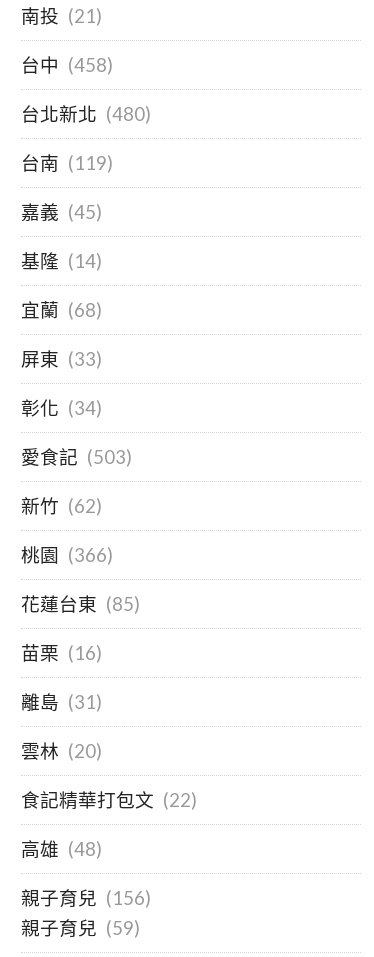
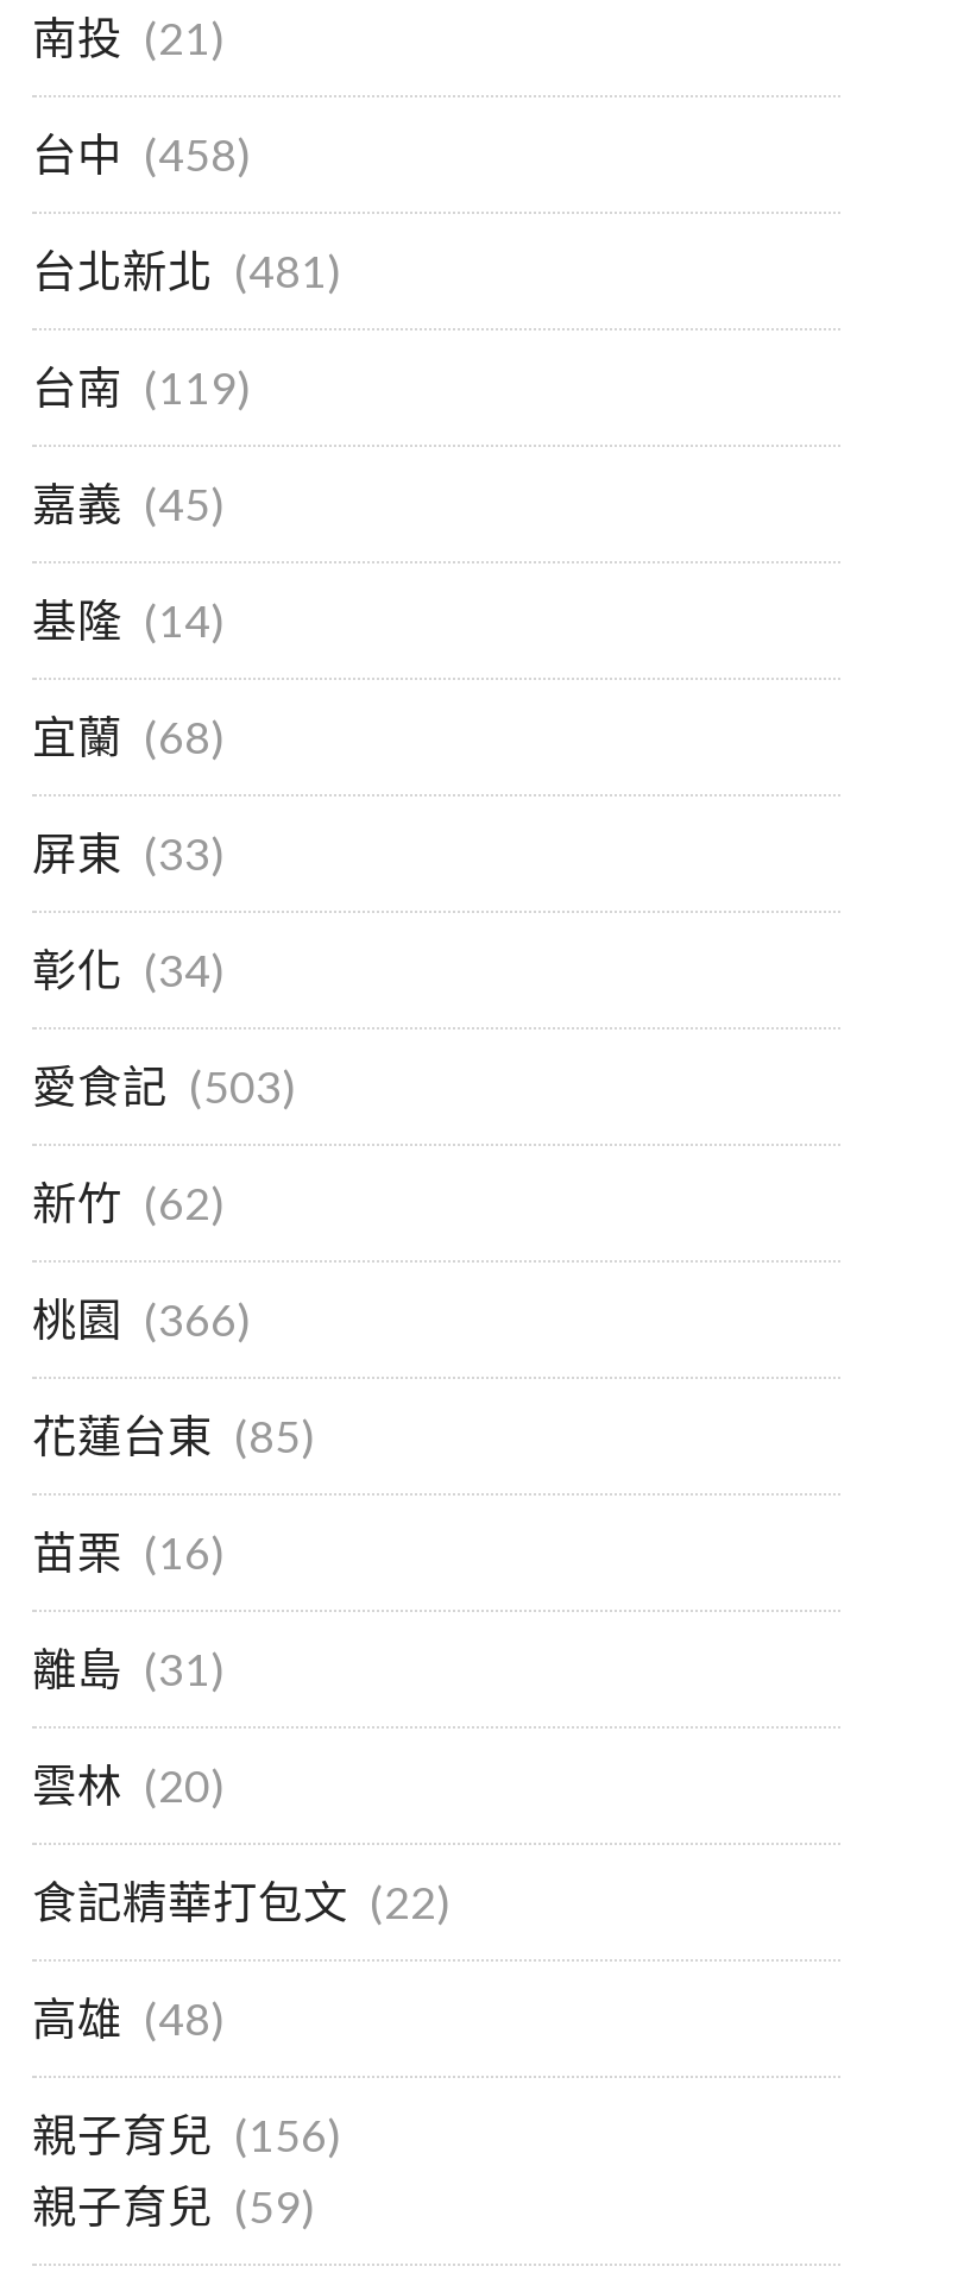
- 台北新北 (480)
+ 台北新北 (481)
